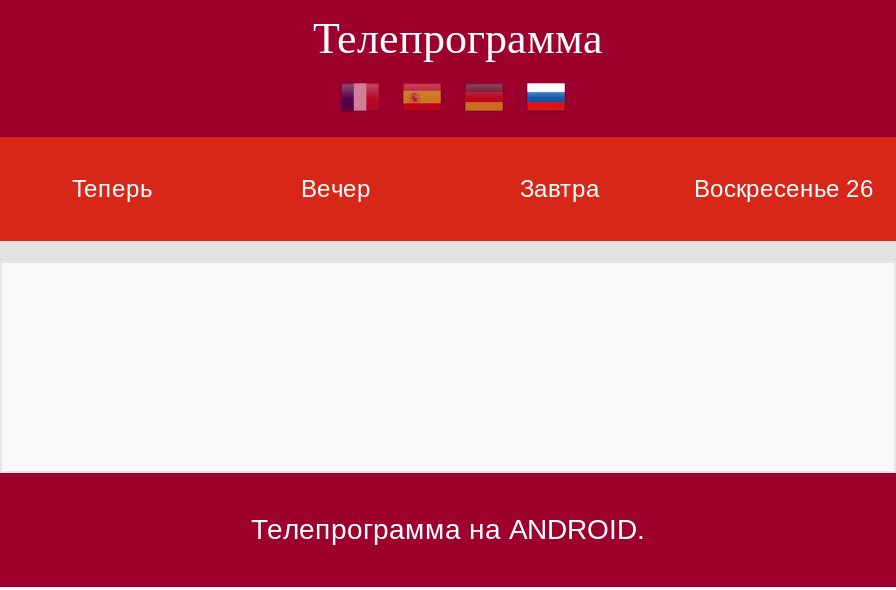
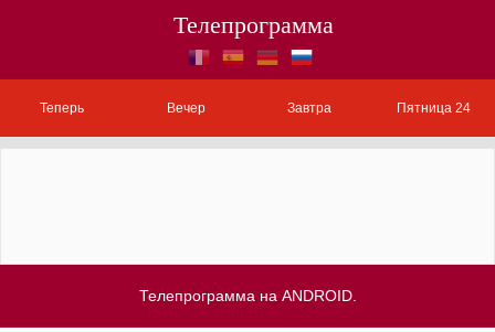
- Воскресенье 26
+ Пятница 24
